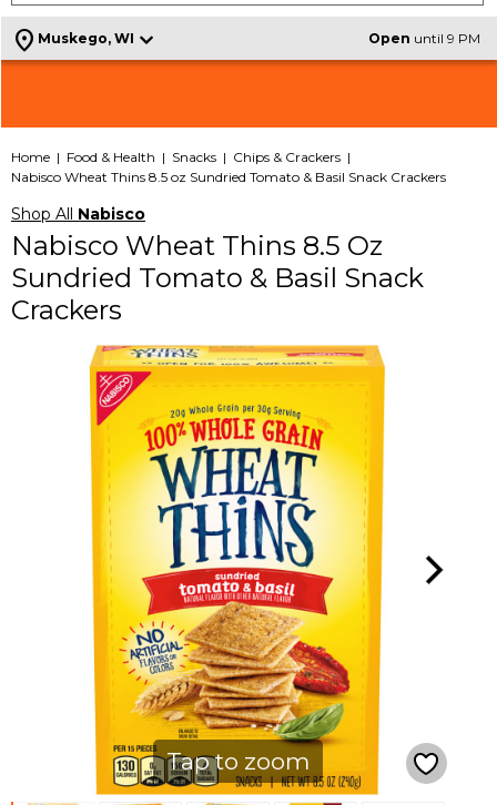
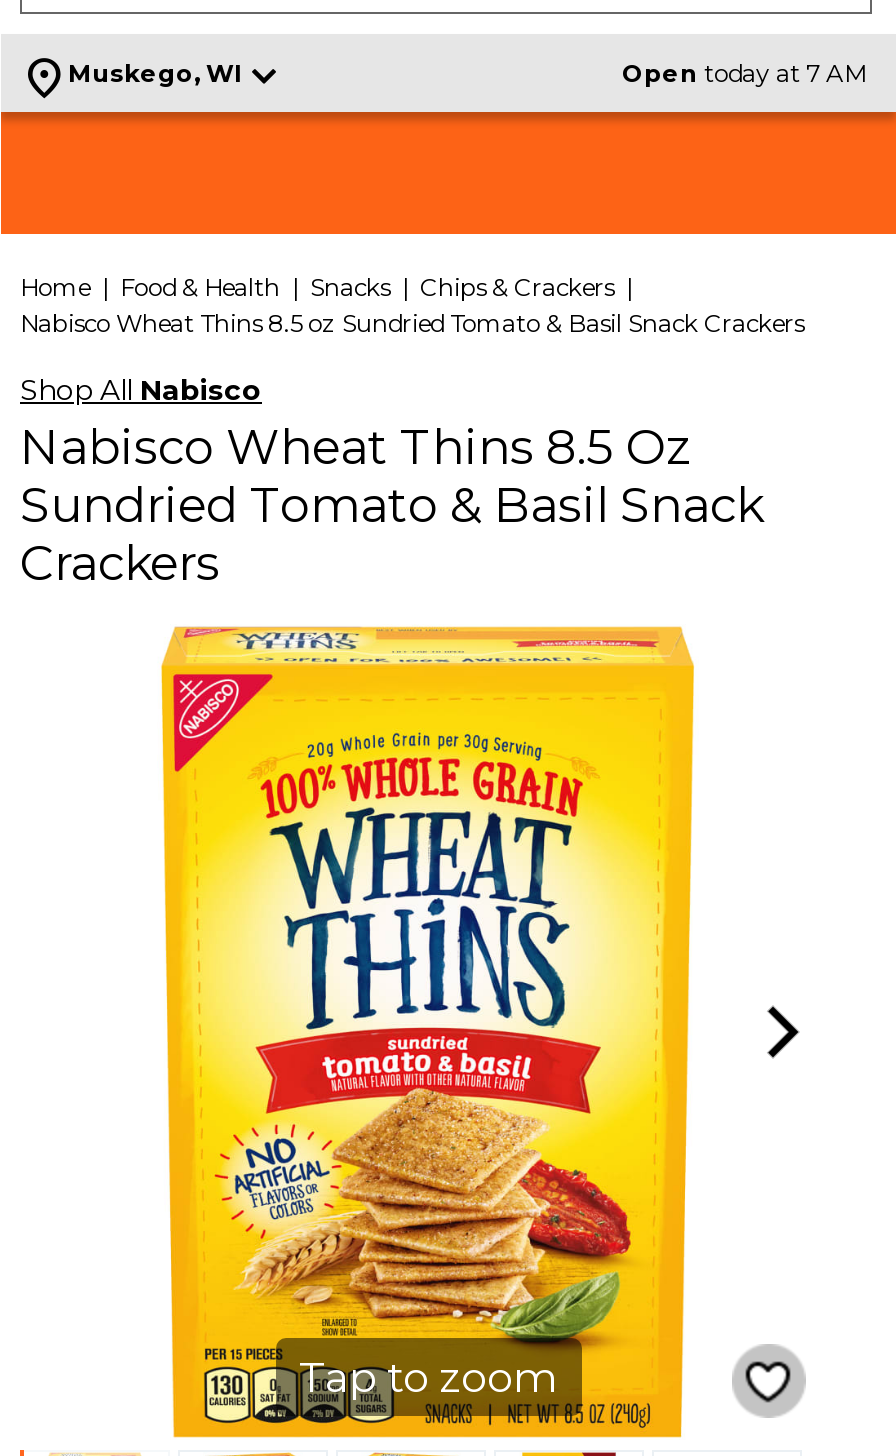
- Open until 9 PM
+ Open today at 7 AM
